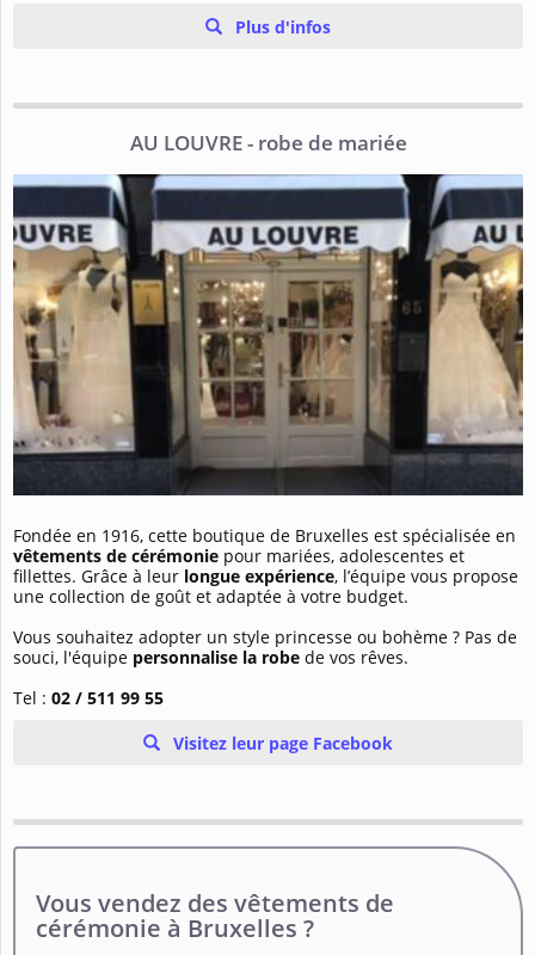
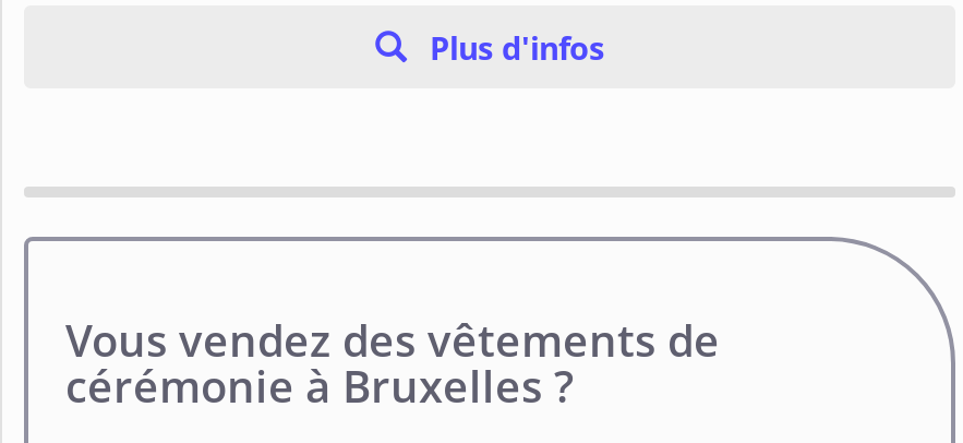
- AU LOUVRE - robe de mariée

- [image]
- Fondée en 1916, cette boutique de Bruxelles est spécialisée en
- vêtements de cérémonie pour mariées, adolescentes et
- fillettes. Grâce à leur longue expérience, l’équipe vous propose
- une collection de goût et adaptée à votre budget.
- Vous souhaitez adopter un style princesse ou bohème ? Pas de
- souci, l'équipe personnalise la robe de vos rêves.
- Tel : 02 / 511 99 55
- Visitez leur page Facebook
